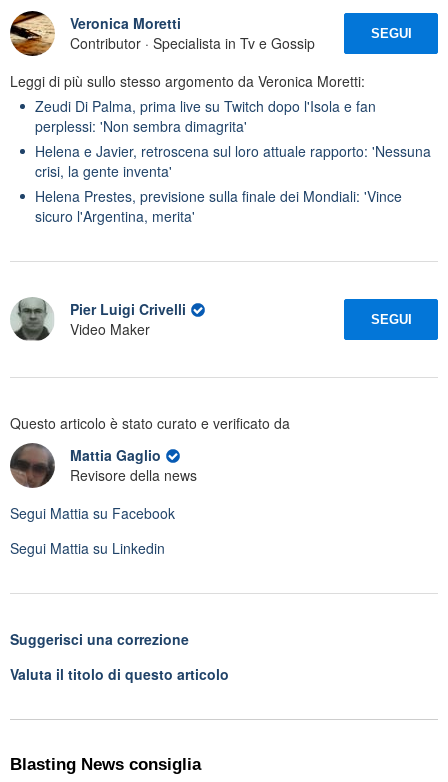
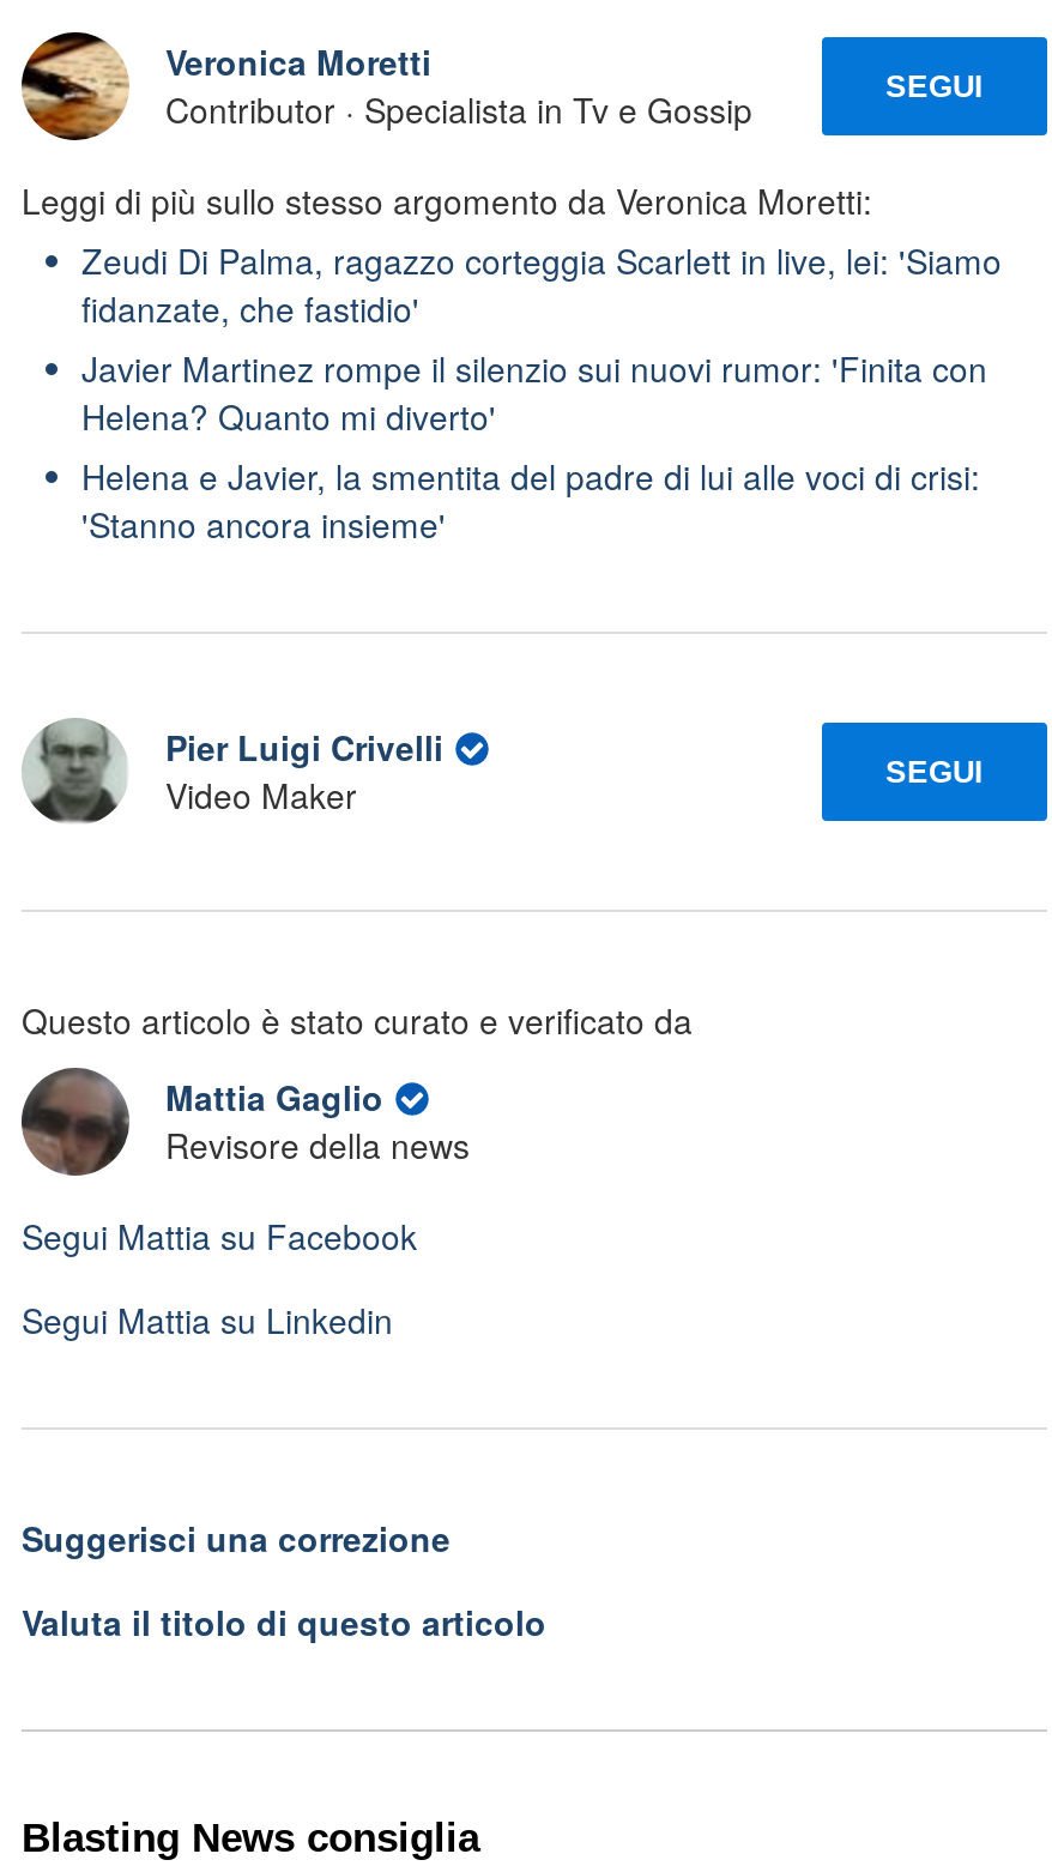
- Zeudi Di Palma, prima live su Twitch dopo l'Isola e fan
- perplessi: 'Non sembra dimagrita'
- Helena e Javier, retroscena sul loro attuale rapporto: 'Nessuna
- crisi, la gente inventa'
- Helena Prestes, previsione sulla finale dei Mondiali: 'Vince
- sicuro l'Argentina, merita'
+ Zeudi Di Palma, ragazzo corteggia Scarlett in live, lei: 'Siamo
+ fidanzate, che fastidio'
+ Javier Martinez rompe il silenzio sui nuovi rumor: 'Finita con
+ Helena? Quanto mi diverto'
+ Helena e Javier, la smentita del padre di lui alle voci di crisi:
+ 'Stanno ancora insieme'
